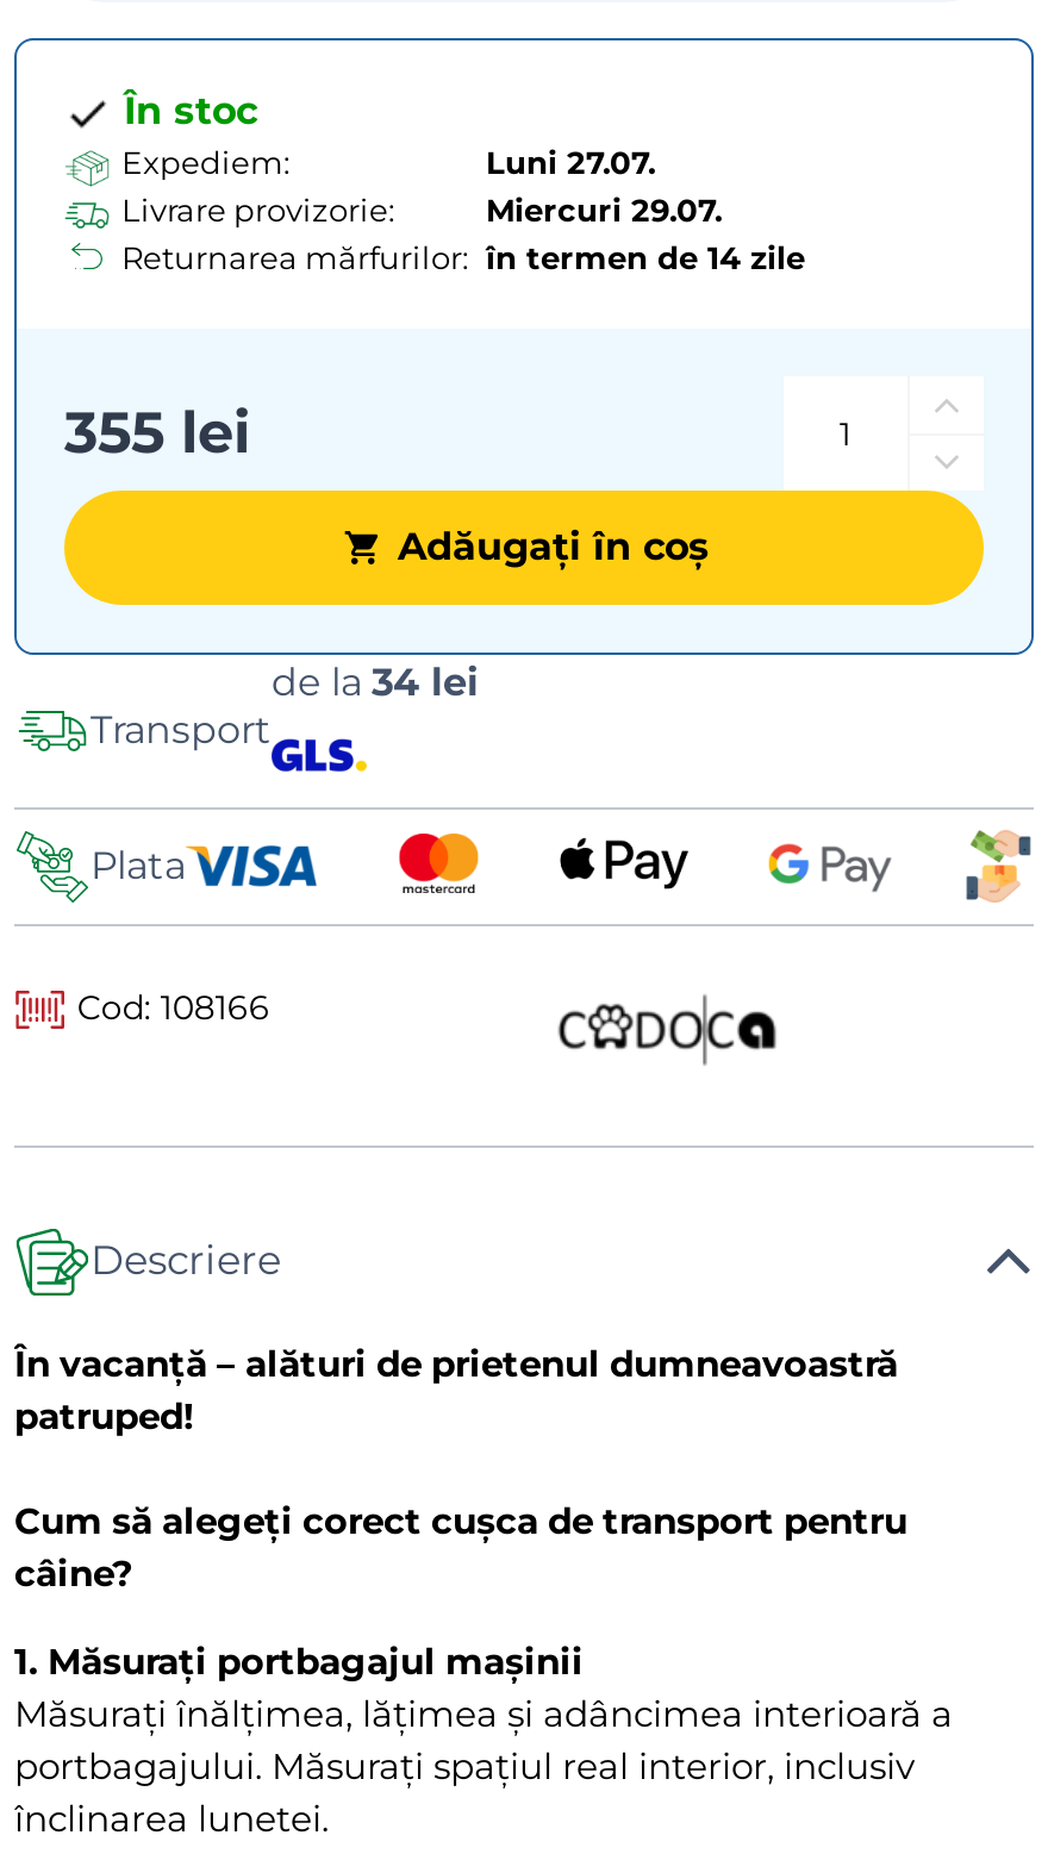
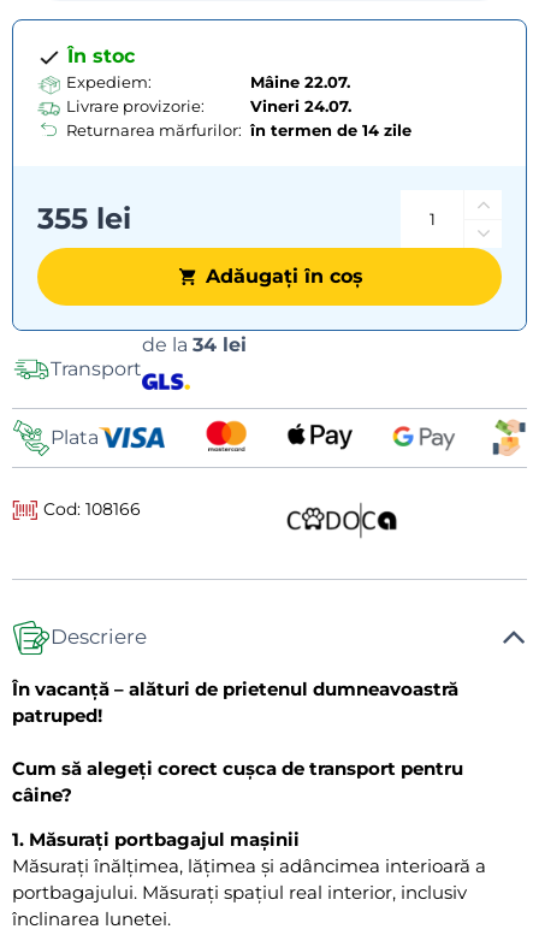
- Luni 27.07.
+ Mâine 22.07.

- Miercuri 29.07.
+ Vineri 24.07.
